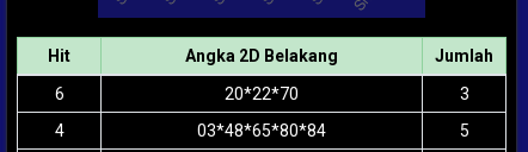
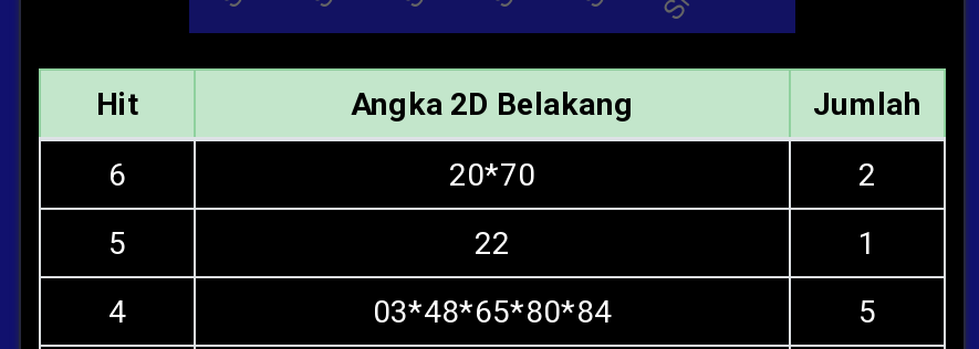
- 20*22*70
- 3
+ 20*70
+ 2
+ 5
+ 22
+ 1
